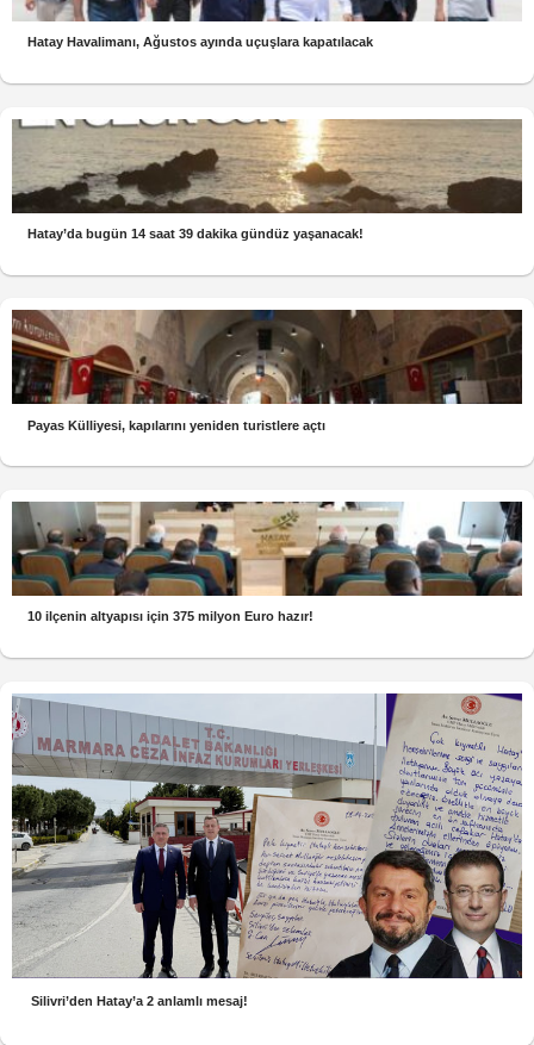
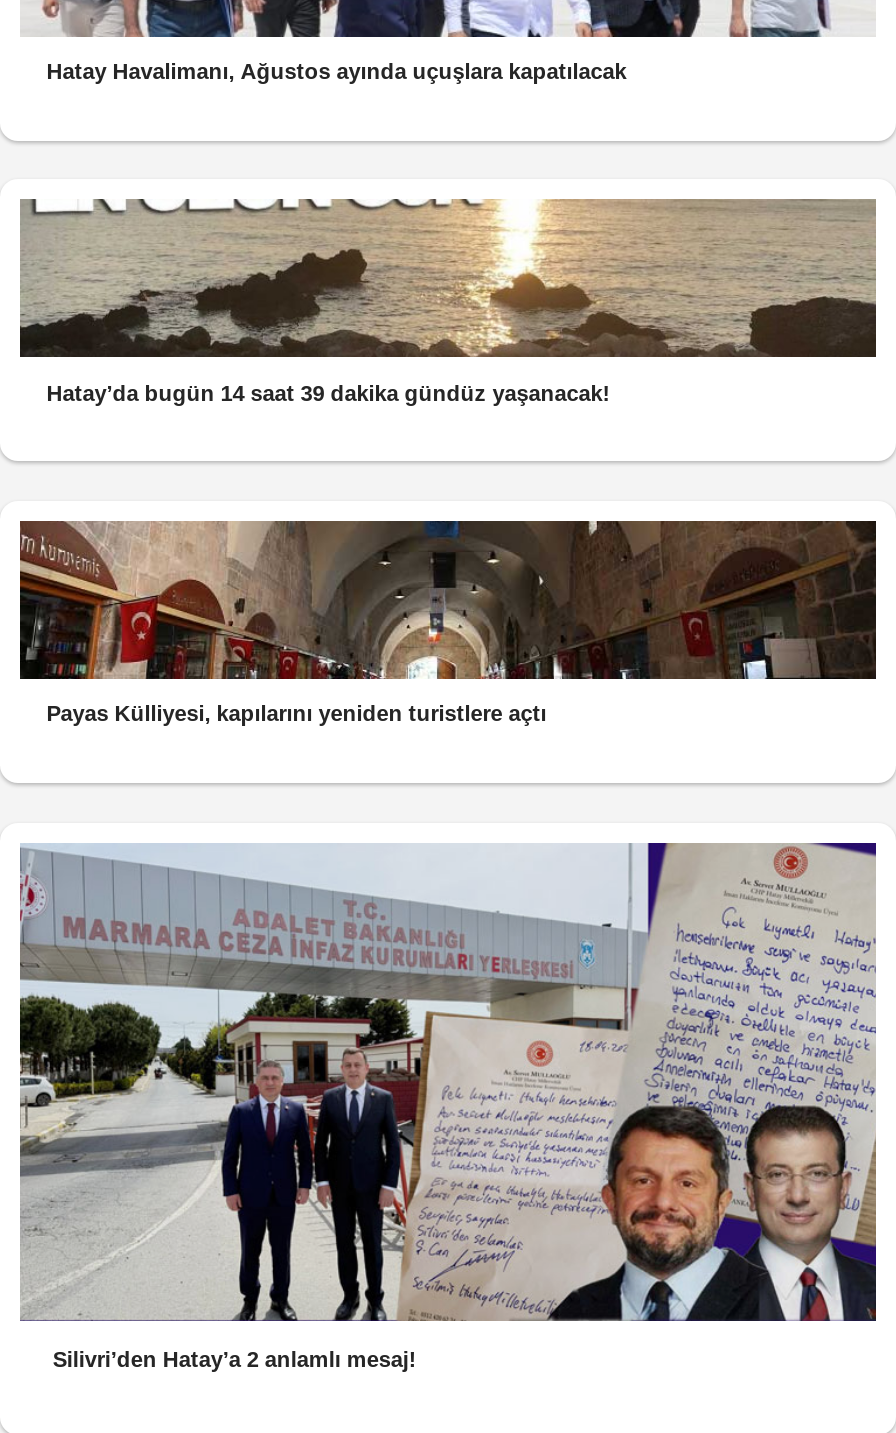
- [image]
- 10 ilçenin altyapısı için 375 milyon Euro hazır!
